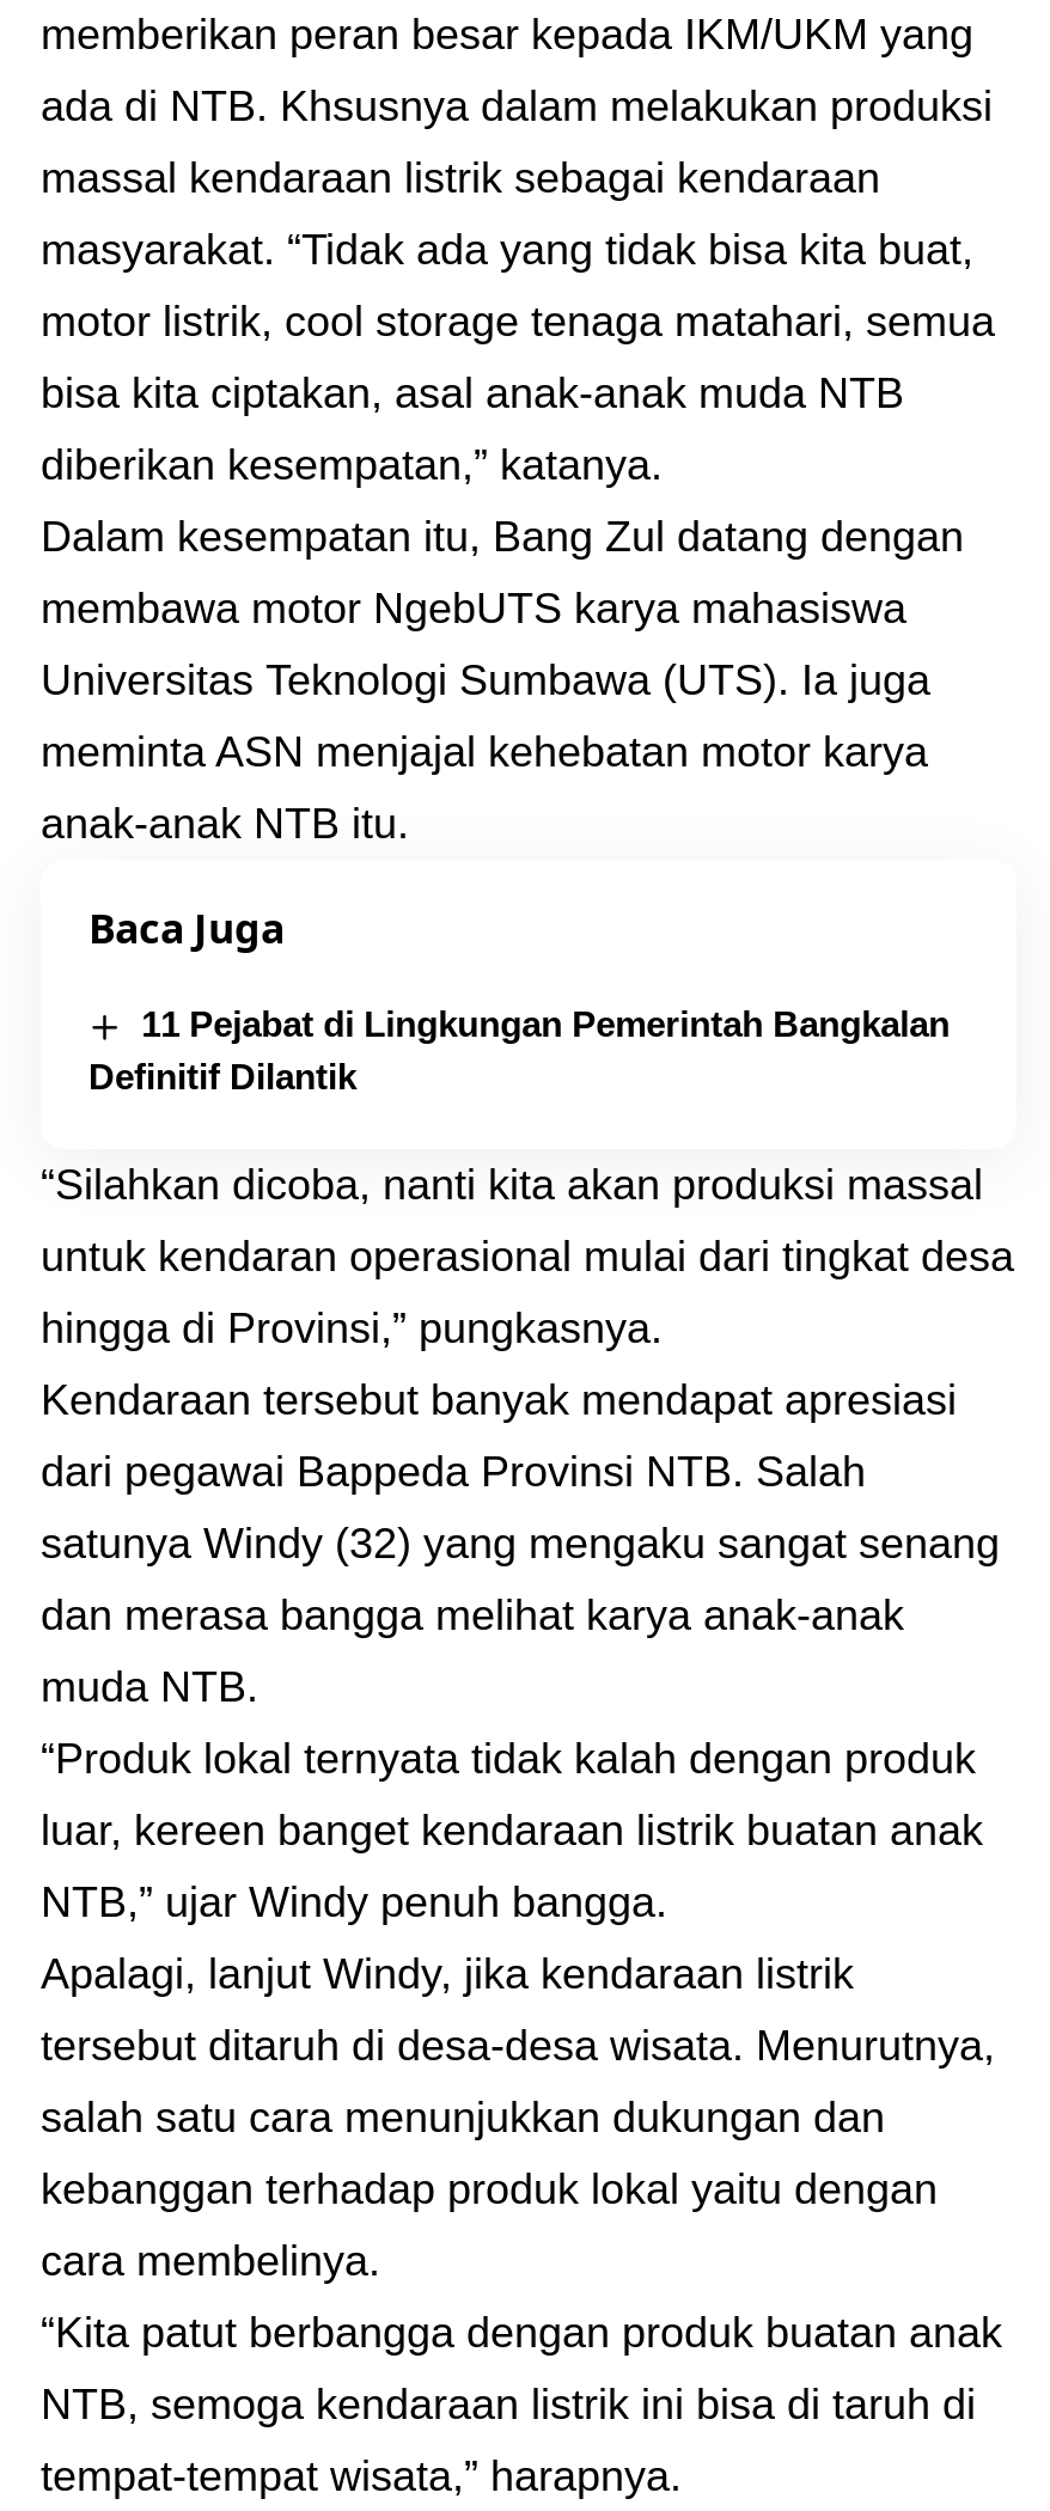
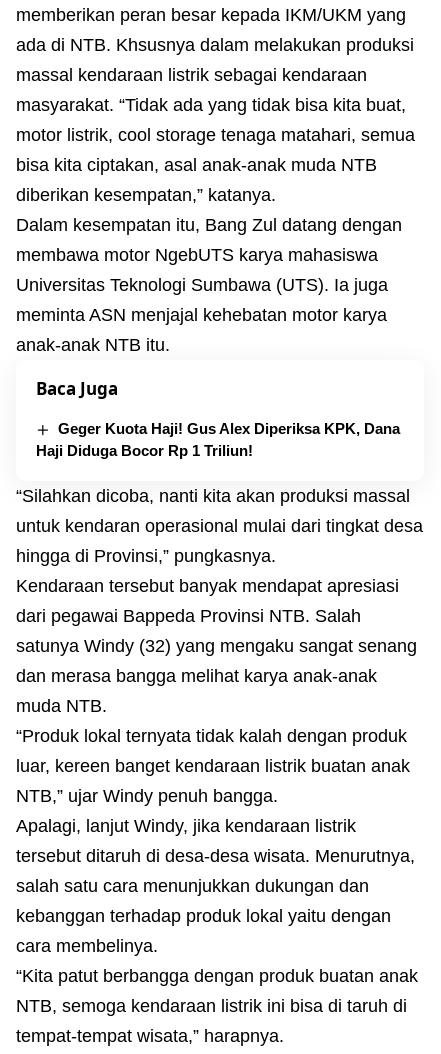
- 11 Pejabat di Lingkungan Pemerintah Bangkalan
- Definitif Dilantik
+ Geger Kuota Haji! Gus Alex Diperiksa KPK, Dana
+ Haji Diduga Bocor Rp 1 Triliun!
